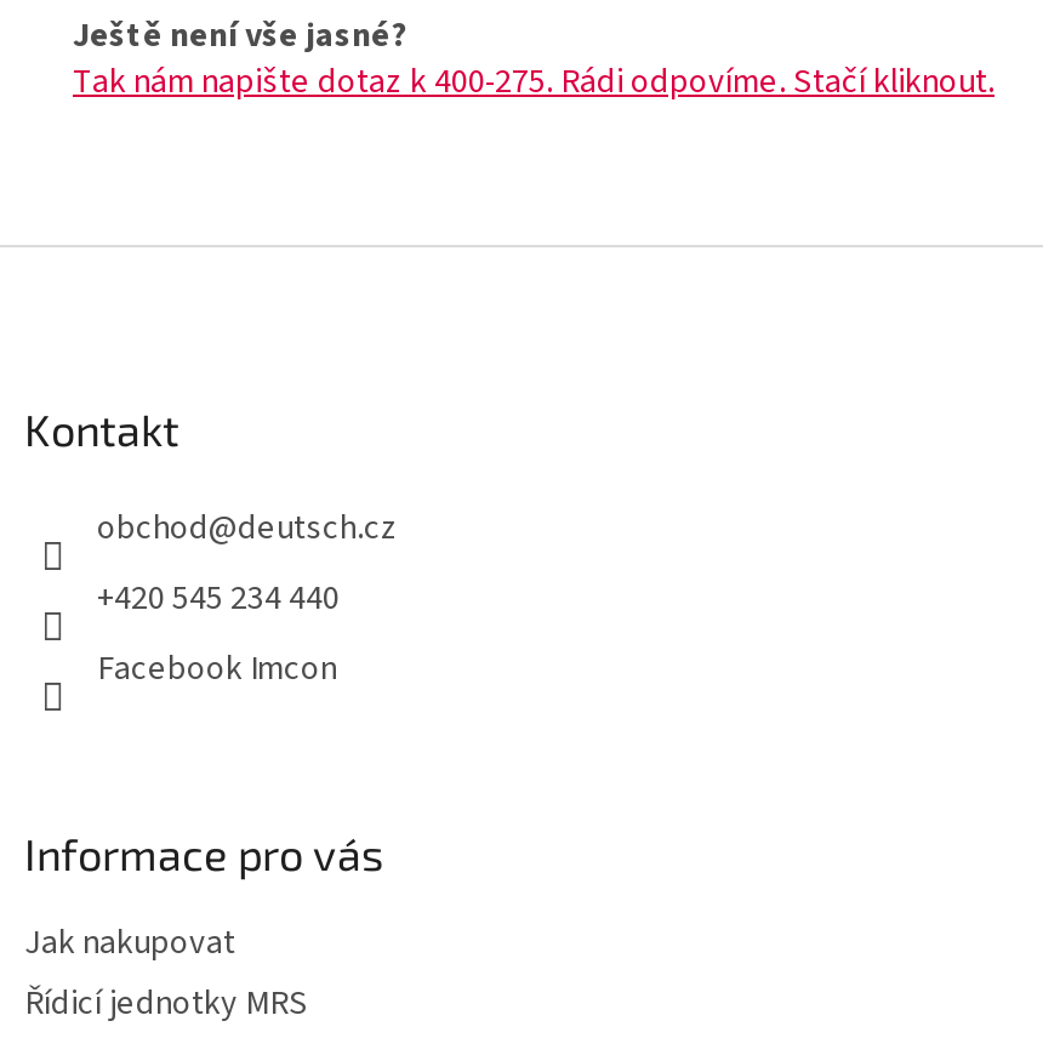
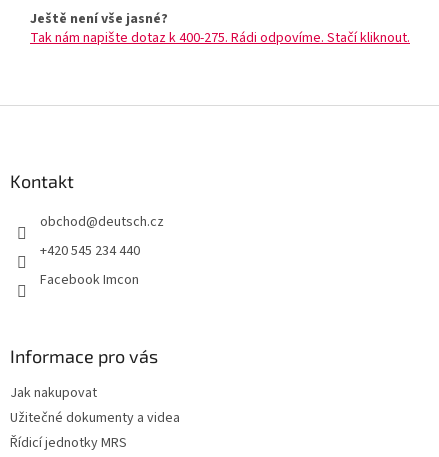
+ Užitečné dokumenty a videa
